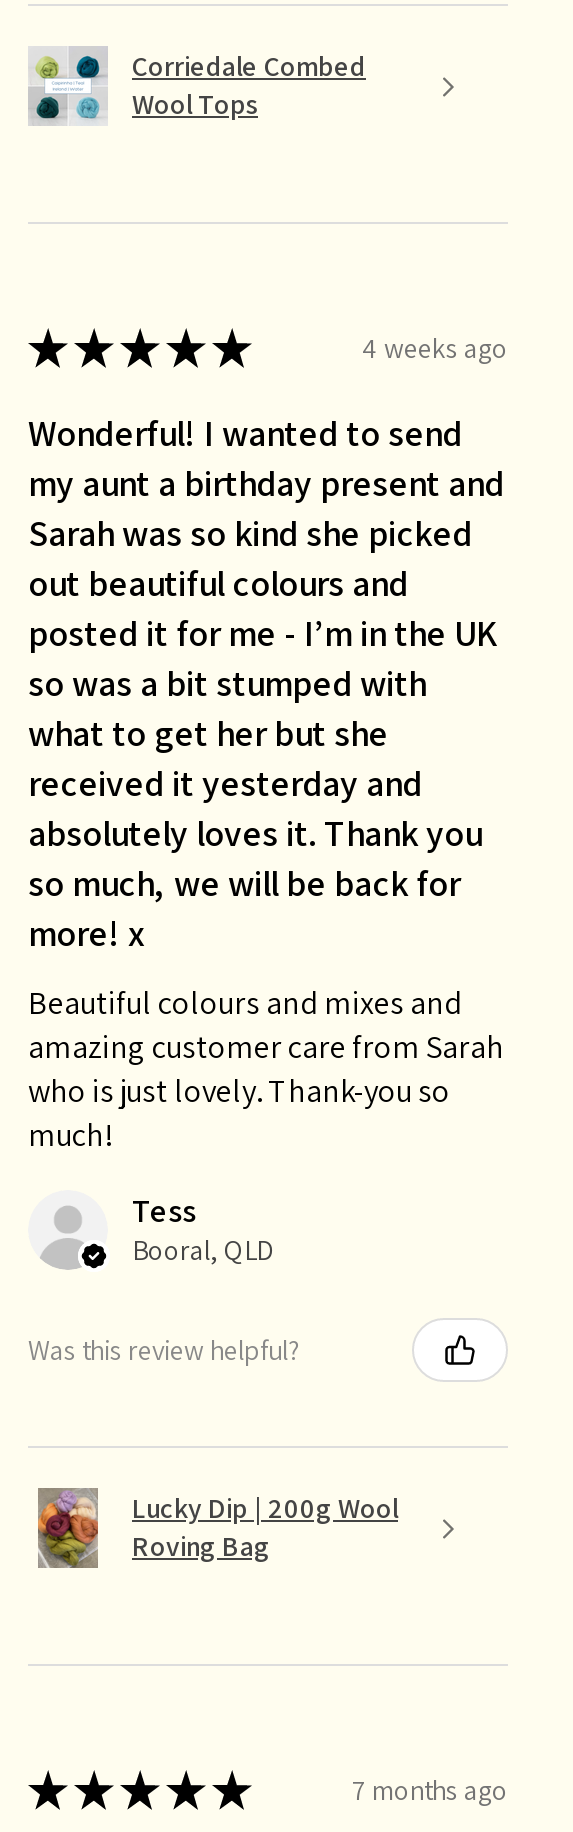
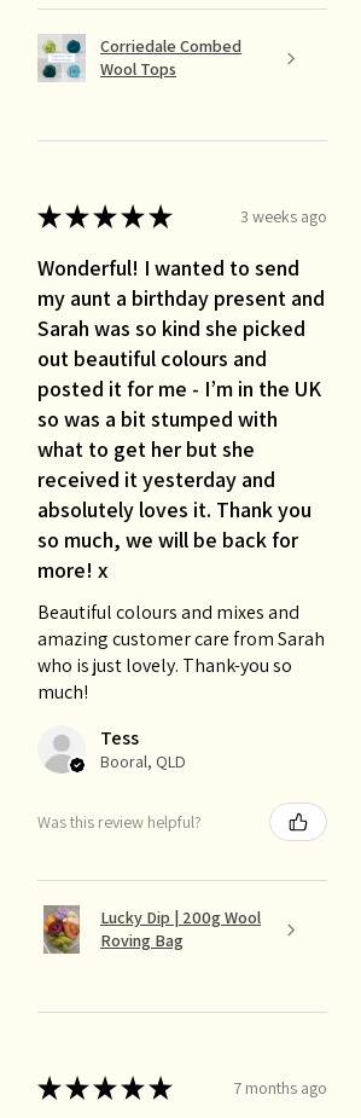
- 4 weeks ago
+ 3 weeks ago
